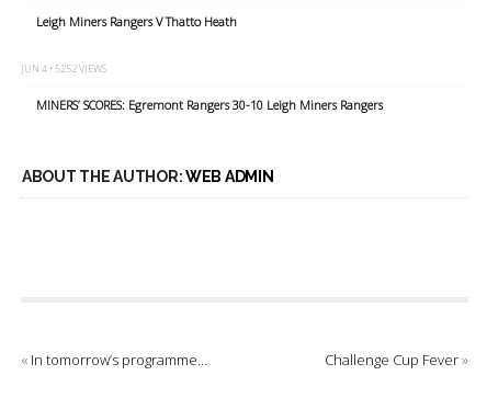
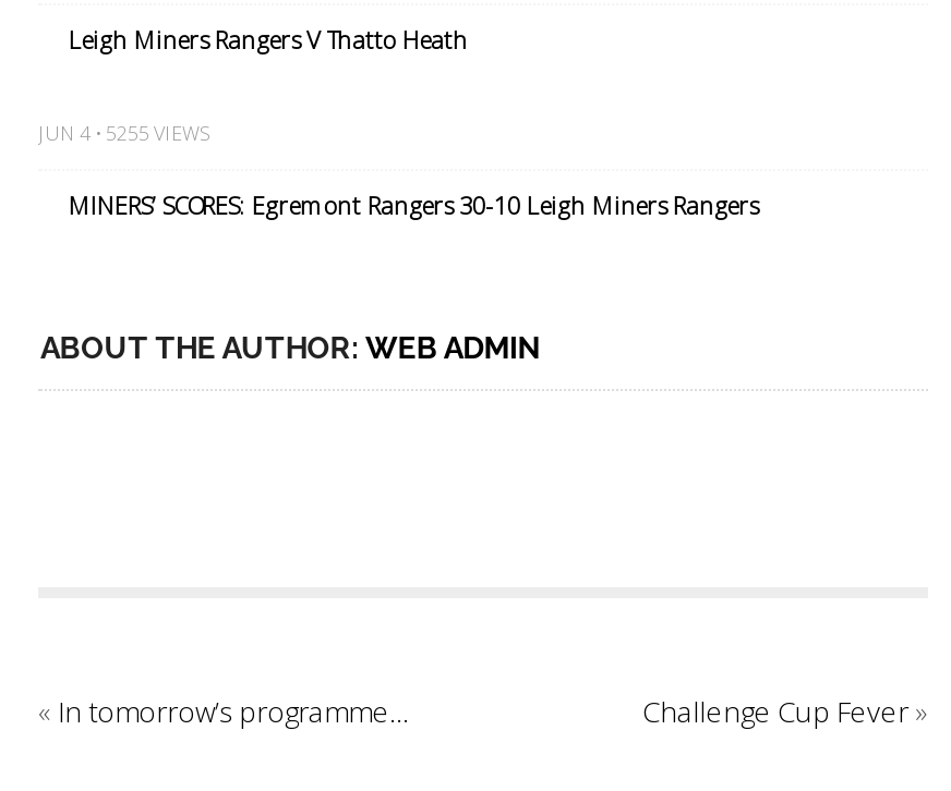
- JUN 4 • 5252 VIEWS
+ JUN 4 • 5255 VIEWS
